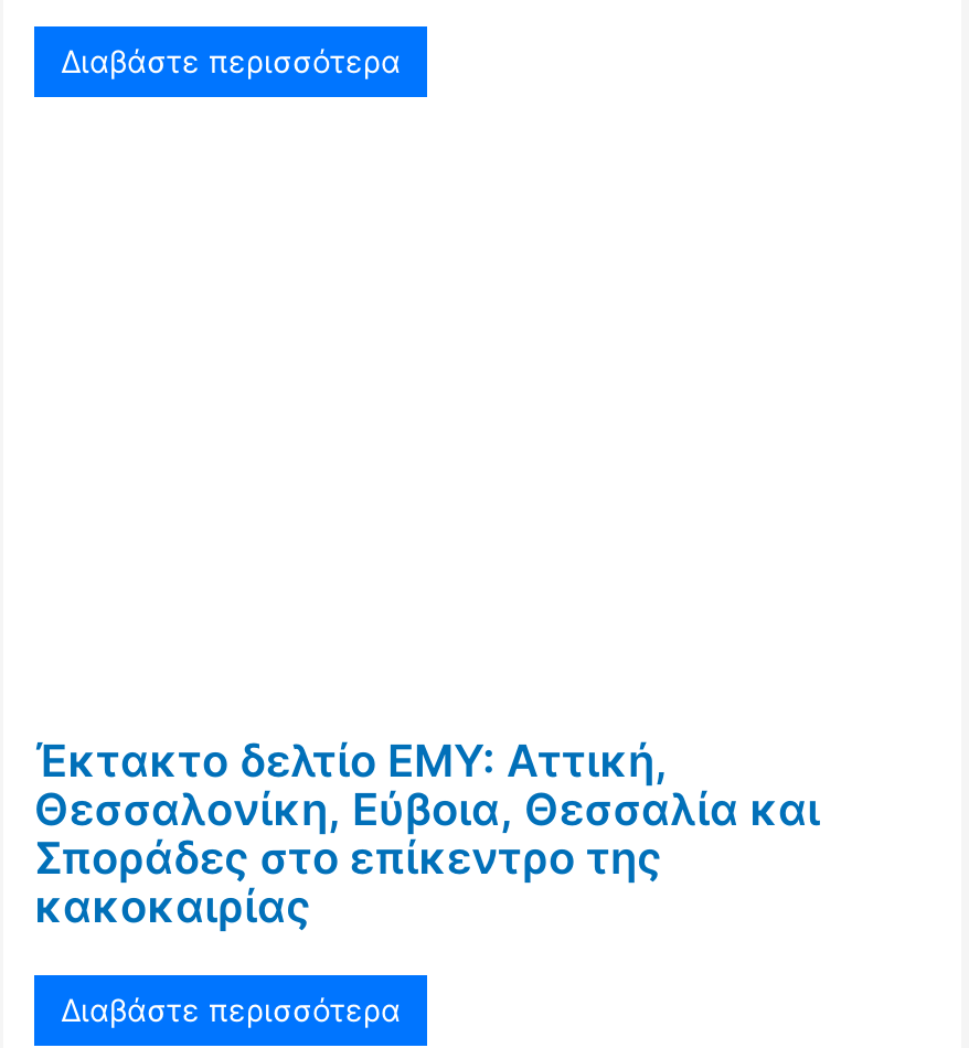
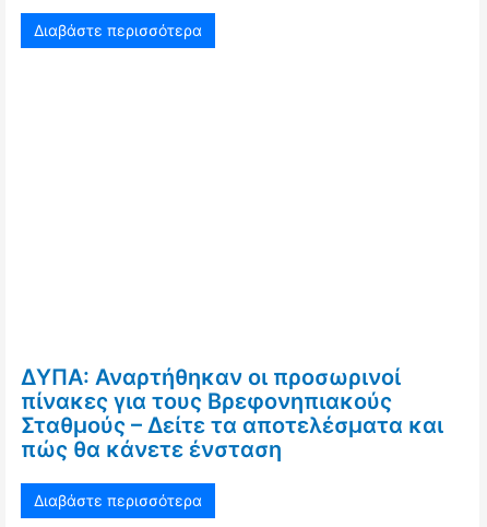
- Έκτακτο δελτίο ΕΜΥ: Αττική,
- Θεσσαλονίκη, Εύβοια, Θεσσαλία και
- Σποράδες στο επίκεντρο της
- κακοκαιρίας
+ ΔΥΠΑ: Αναρτήθηκαν οι προσωρινοί
+ πίνακες για τους Βρεφονηπιακούς
+ Σταθμούς – Δείτε τα αποτελέσματα και
+ πώς θα κάνετε ένσταση
